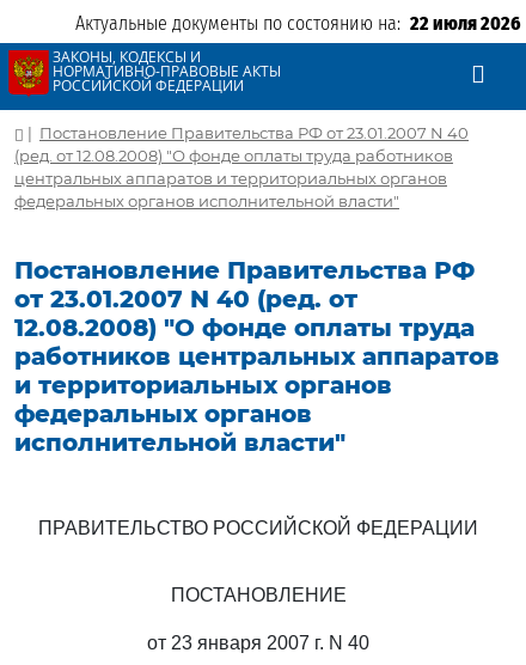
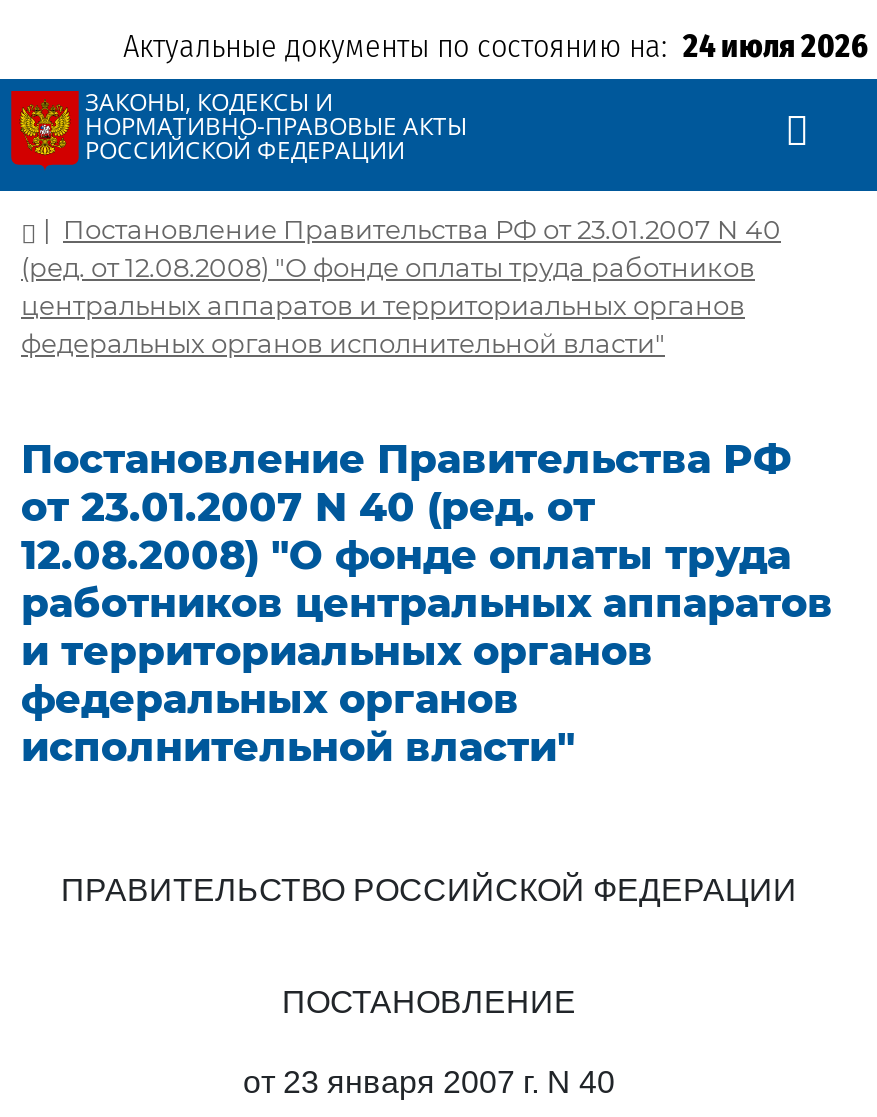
- Актуальные документы по состоянию на: 22 июля 2026
+ Актуальные документы по состоянию на: 24 июля 2026
